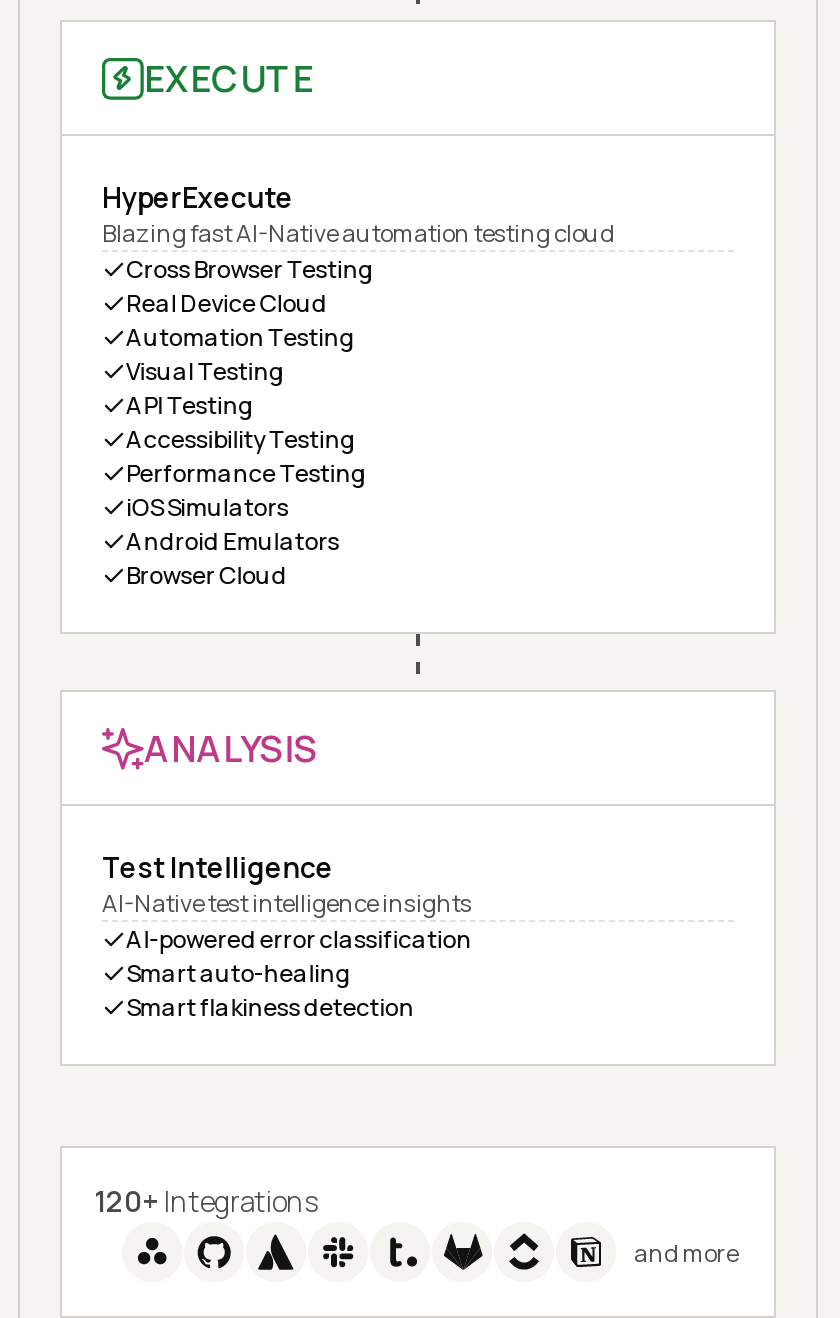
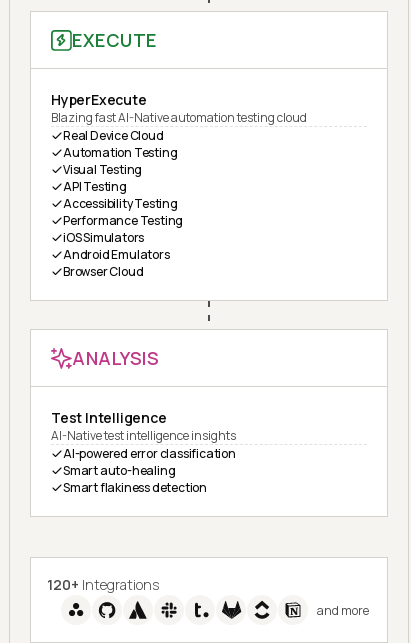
- Cross Browser Testing
